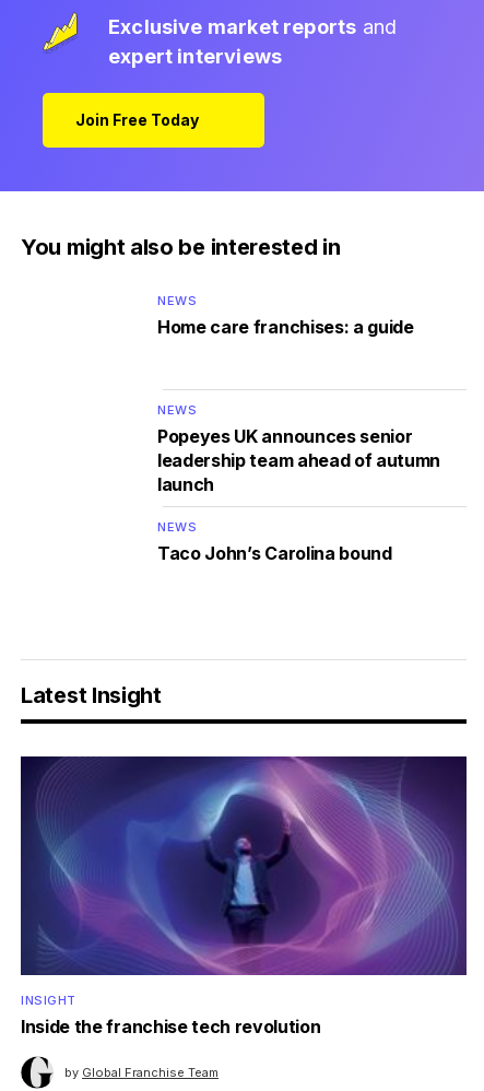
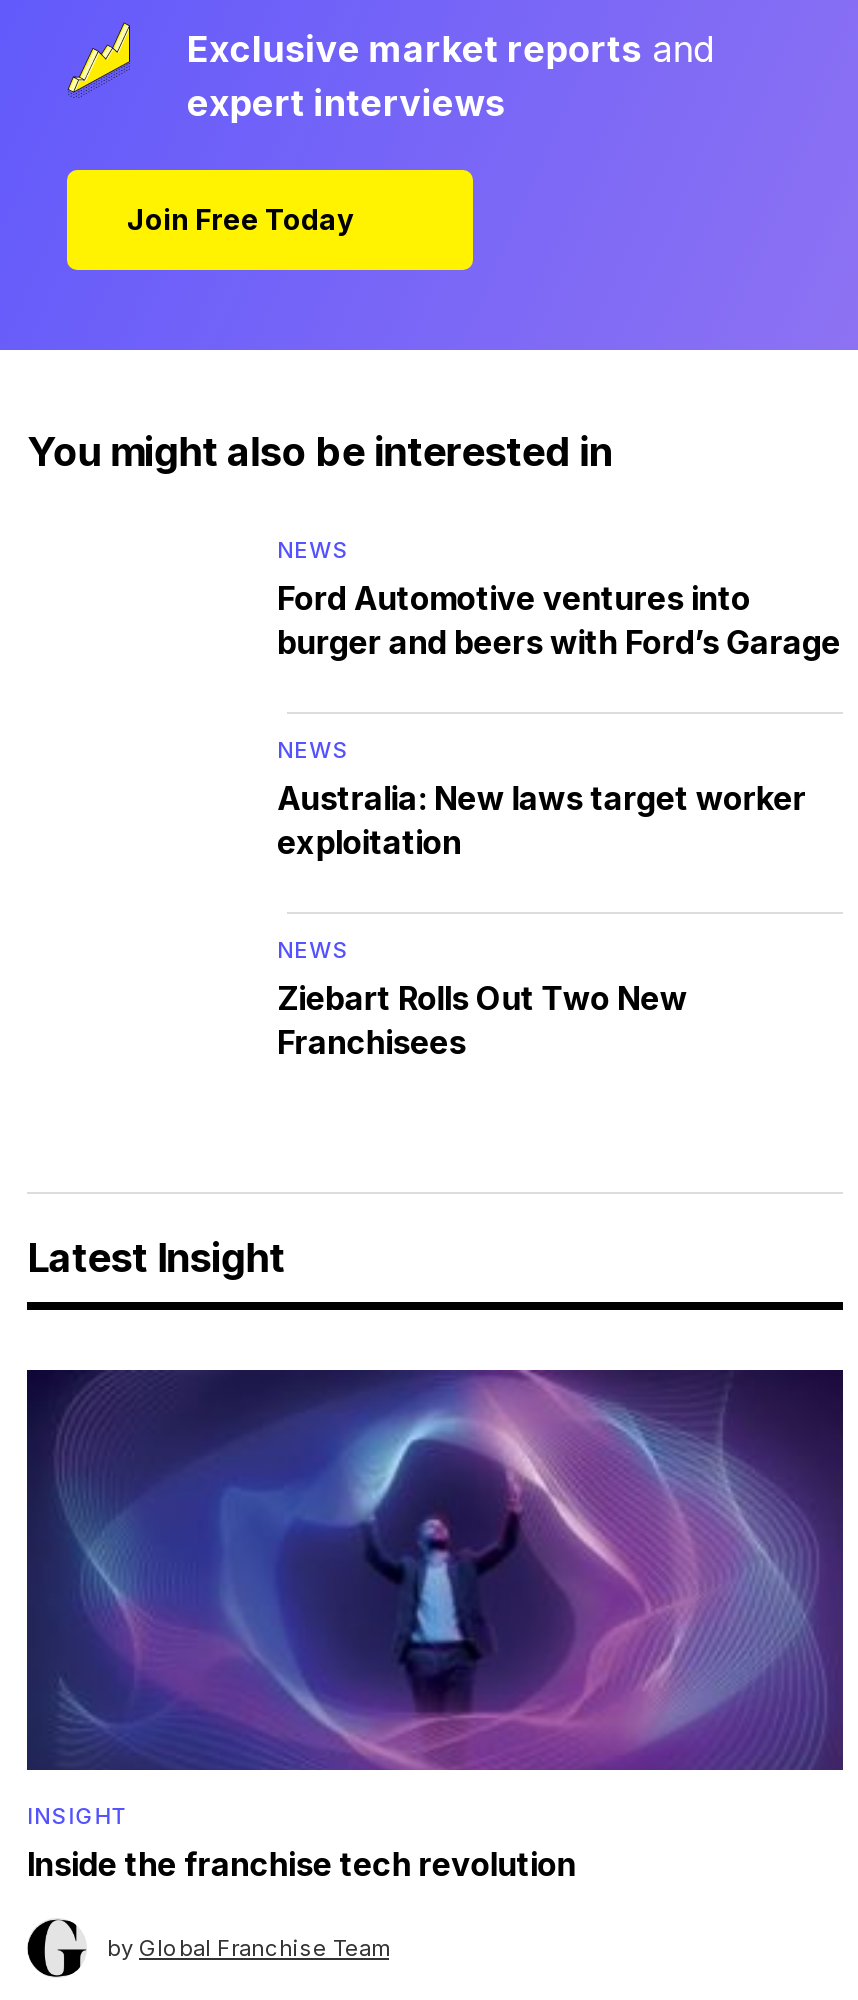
- Home care franchises: a guide
+ Ford Automotive ventures into
+ burger and beers with Ford’s Garage

- Popeyes UK announces senior
- leadership team ahead of autumn
- launch
+ Australia: New laws target worker
+ exploitation

- Taco John’s Carolina bound
+ Ziebart Rolls Out Two New
+ Franchisees
